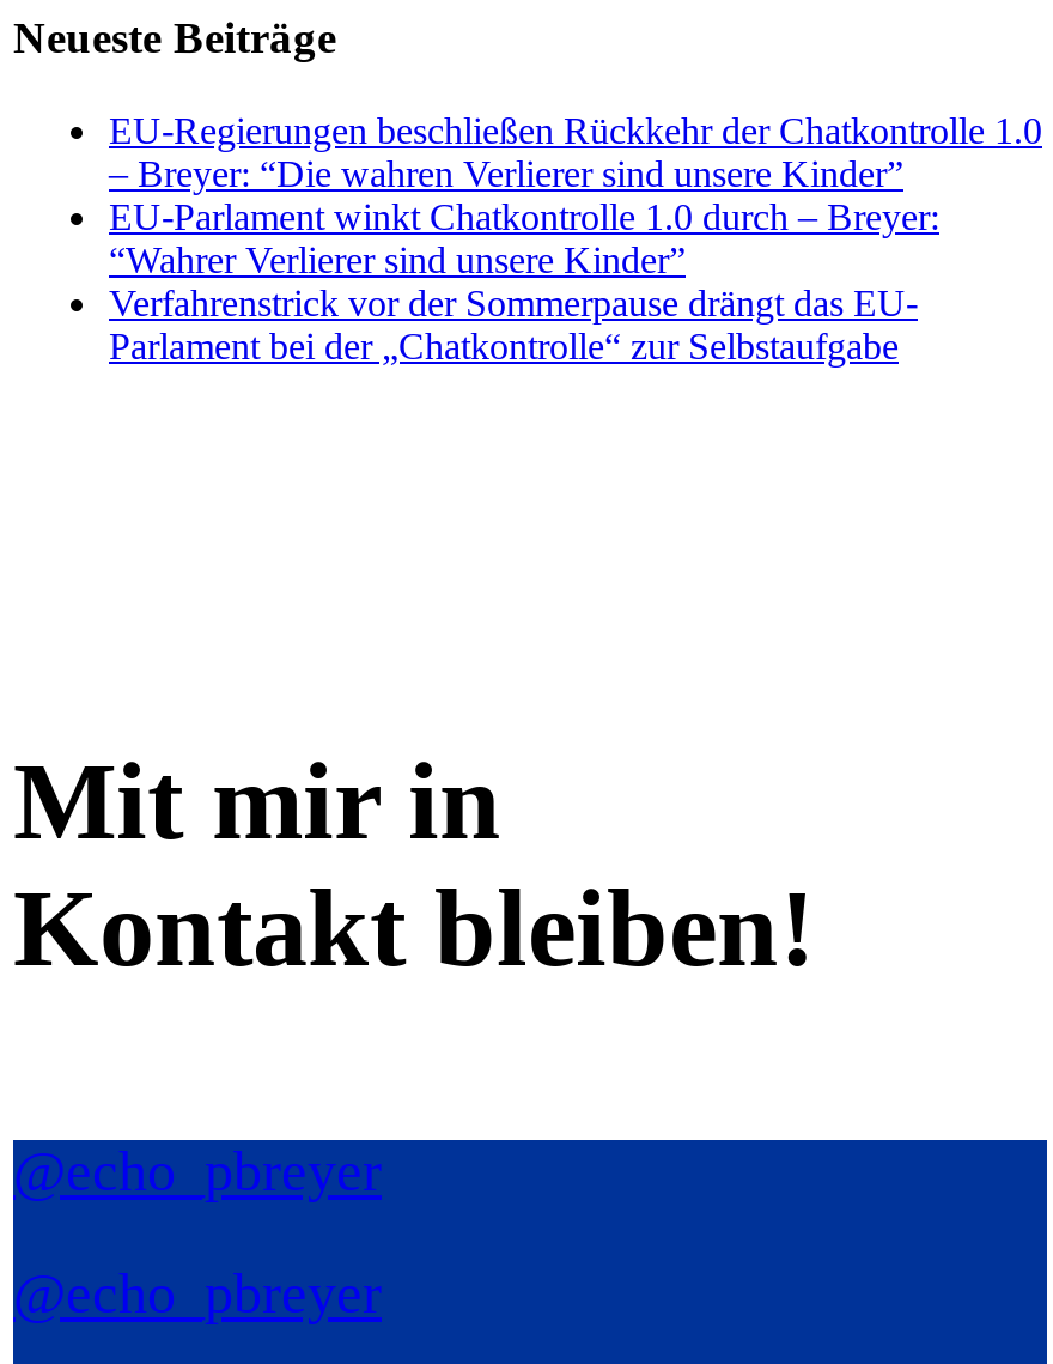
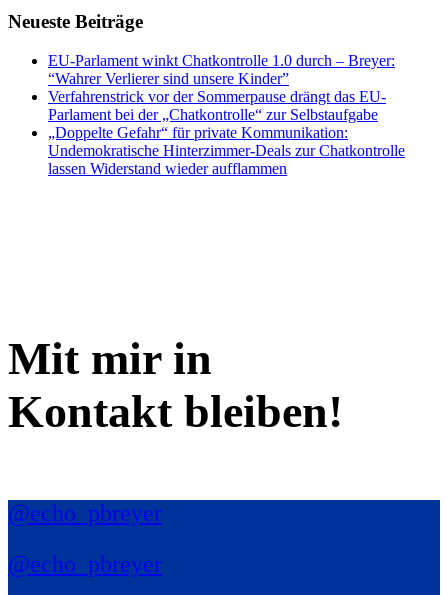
- EU-Regierungen beschließen Rückkehr der Chatkontrolle 1.0
- – Breyer: “Die wahren Verlierer sind unsere Kinder”

moved up: EU-Parlament winkt Chatkontrolle 1.0 durch – Breyer: | “Wahrer Verlierer sind unsere Kinder” | Verfahrenstrick vor der Sommerpause drängt das EU- | Parlament bei der „Chatkontrolle“ zur Selbstaufgabe

+ „Doppelte Gefahr“ für private Kommunikation:
+ Undemokratische Hinterzimmer-Deals zur Chatkontrolle
+ lassen Widerstand wieder aufflammen
